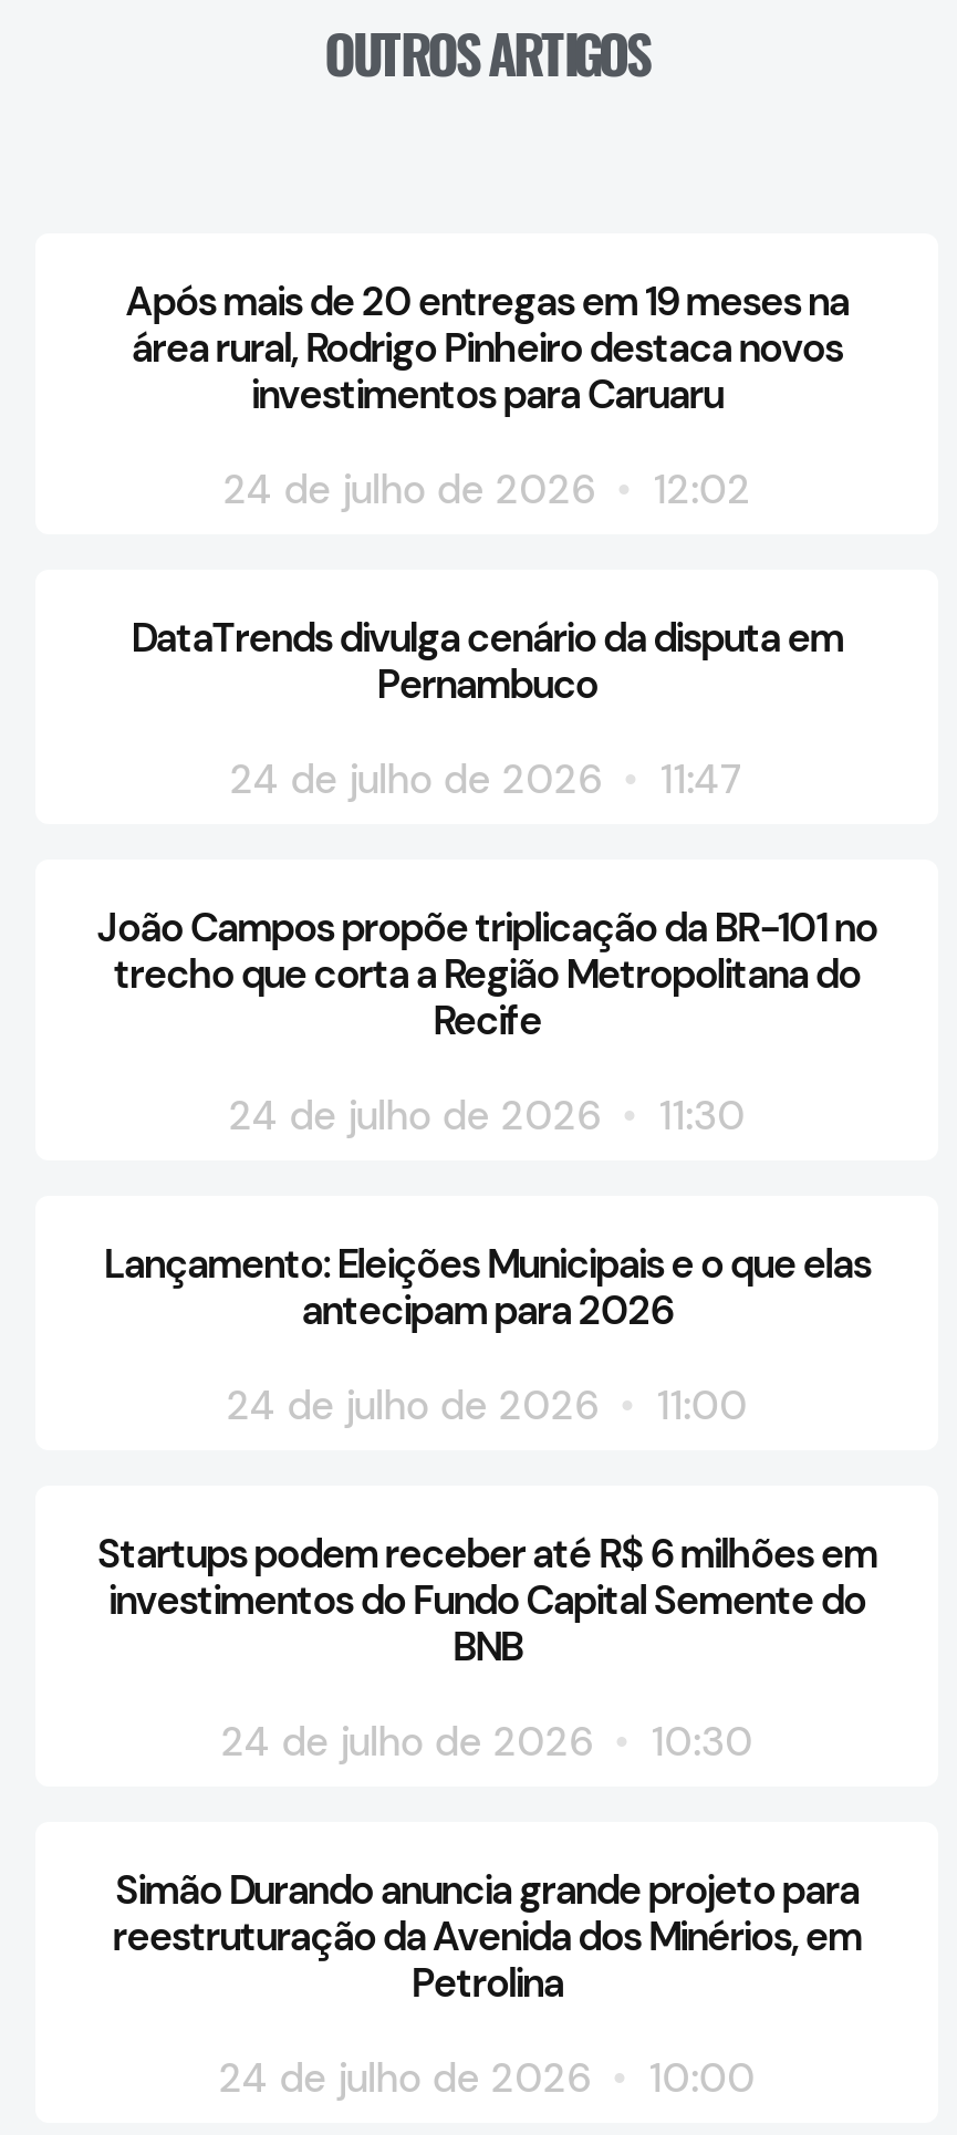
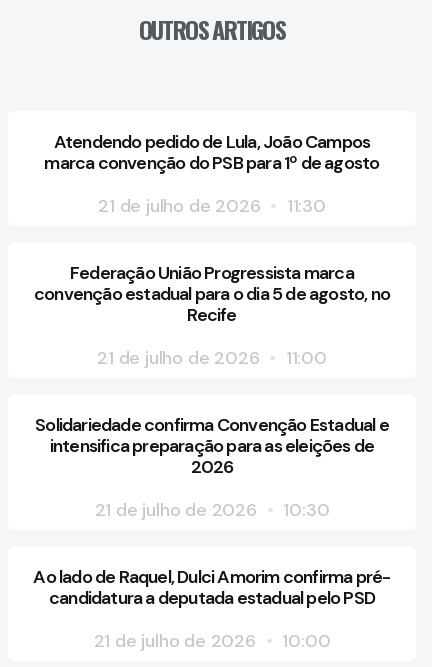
- Após mais de 20 entregas em 19 meses na
- área rural, Rodrigo Pinheiro destaca novos
- investimentos para Caruaru
- 24 de julho de 2026
- 12:02
- DataTrends divulga cenário da disputa em
- Pernambuco
- 24 de julho de 2026
- 11:47
- João Campos propõe triplicação da BR-101 no
- trecho que corta a Região Metropolitana do
- Recife
- 24 de julho de 2026
+ Atendendo pedido de Lula, João Campos
+ marca convenção do PSB para 1º de agosto
+ 21 de julho de 2026

- Lançamento: Eleições Municipais e o que elas
- antecipam para 2026
+ Federação União Progressista marca
+ convenção estadual para o dia 5 de agosto, no
+ Recife

- 24 de julho de 2026 11:00
+ 21 de julho de 2026 11:00

- Startups podem receber até R$ 6 milhões em
- investimentos do Fundo Capital Semente do
- BNB
+ Solidariedade confirma Convenção Estadual e
+ intensifica preparação para as eleições de
+ 2026

- 24 de julho de 2026 10:30
+ 21 de julho de 2026 10:30

- Simão Durando anuncia grande projeto para
- reestruturação da Avenida dos Minérios, em
- Petrolina
+ Ao lado de Raquel, Dulci Amorim confirma pré-
+ candidatura a deputada estadual pelo PSD

- 24 de julho de 2026 10:00
+ 21 de julho de 2026 10:00
